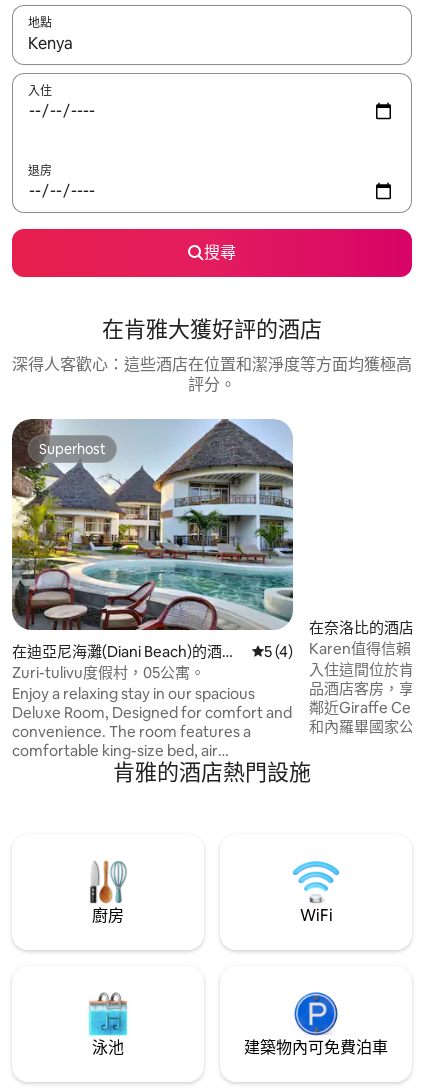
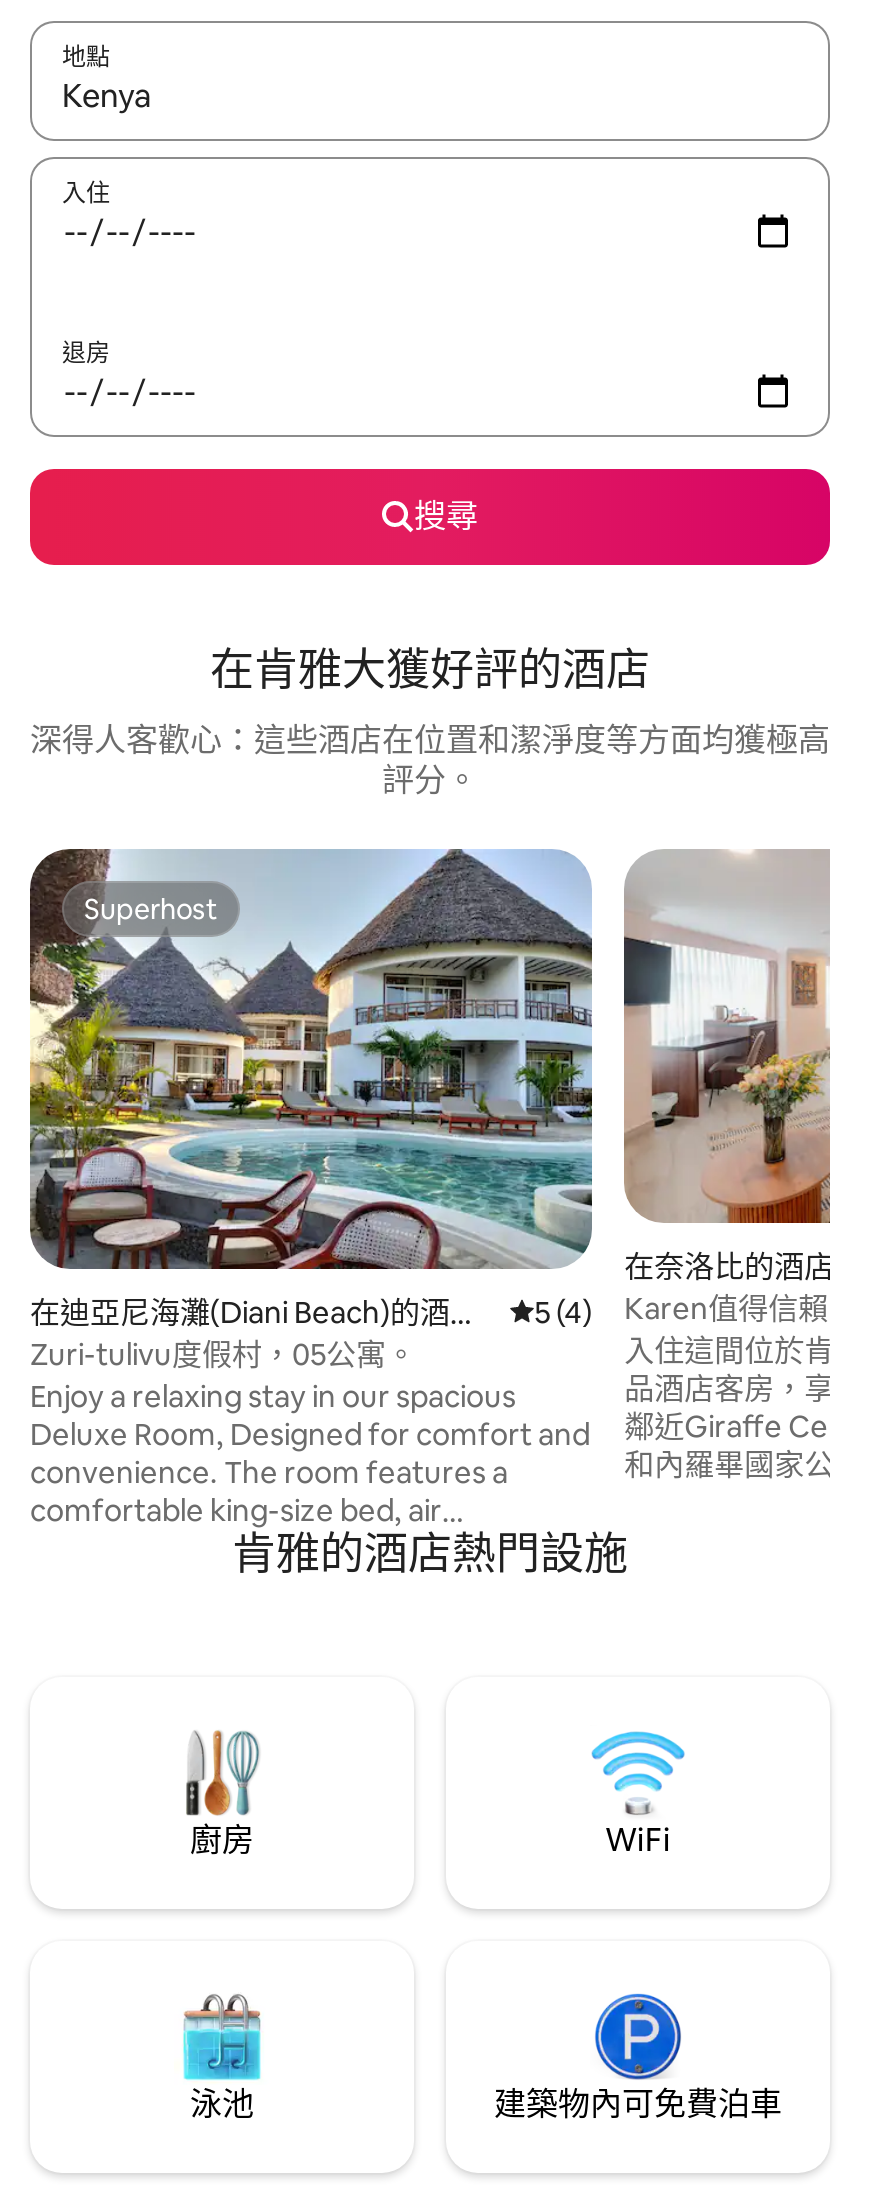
+ [image]
